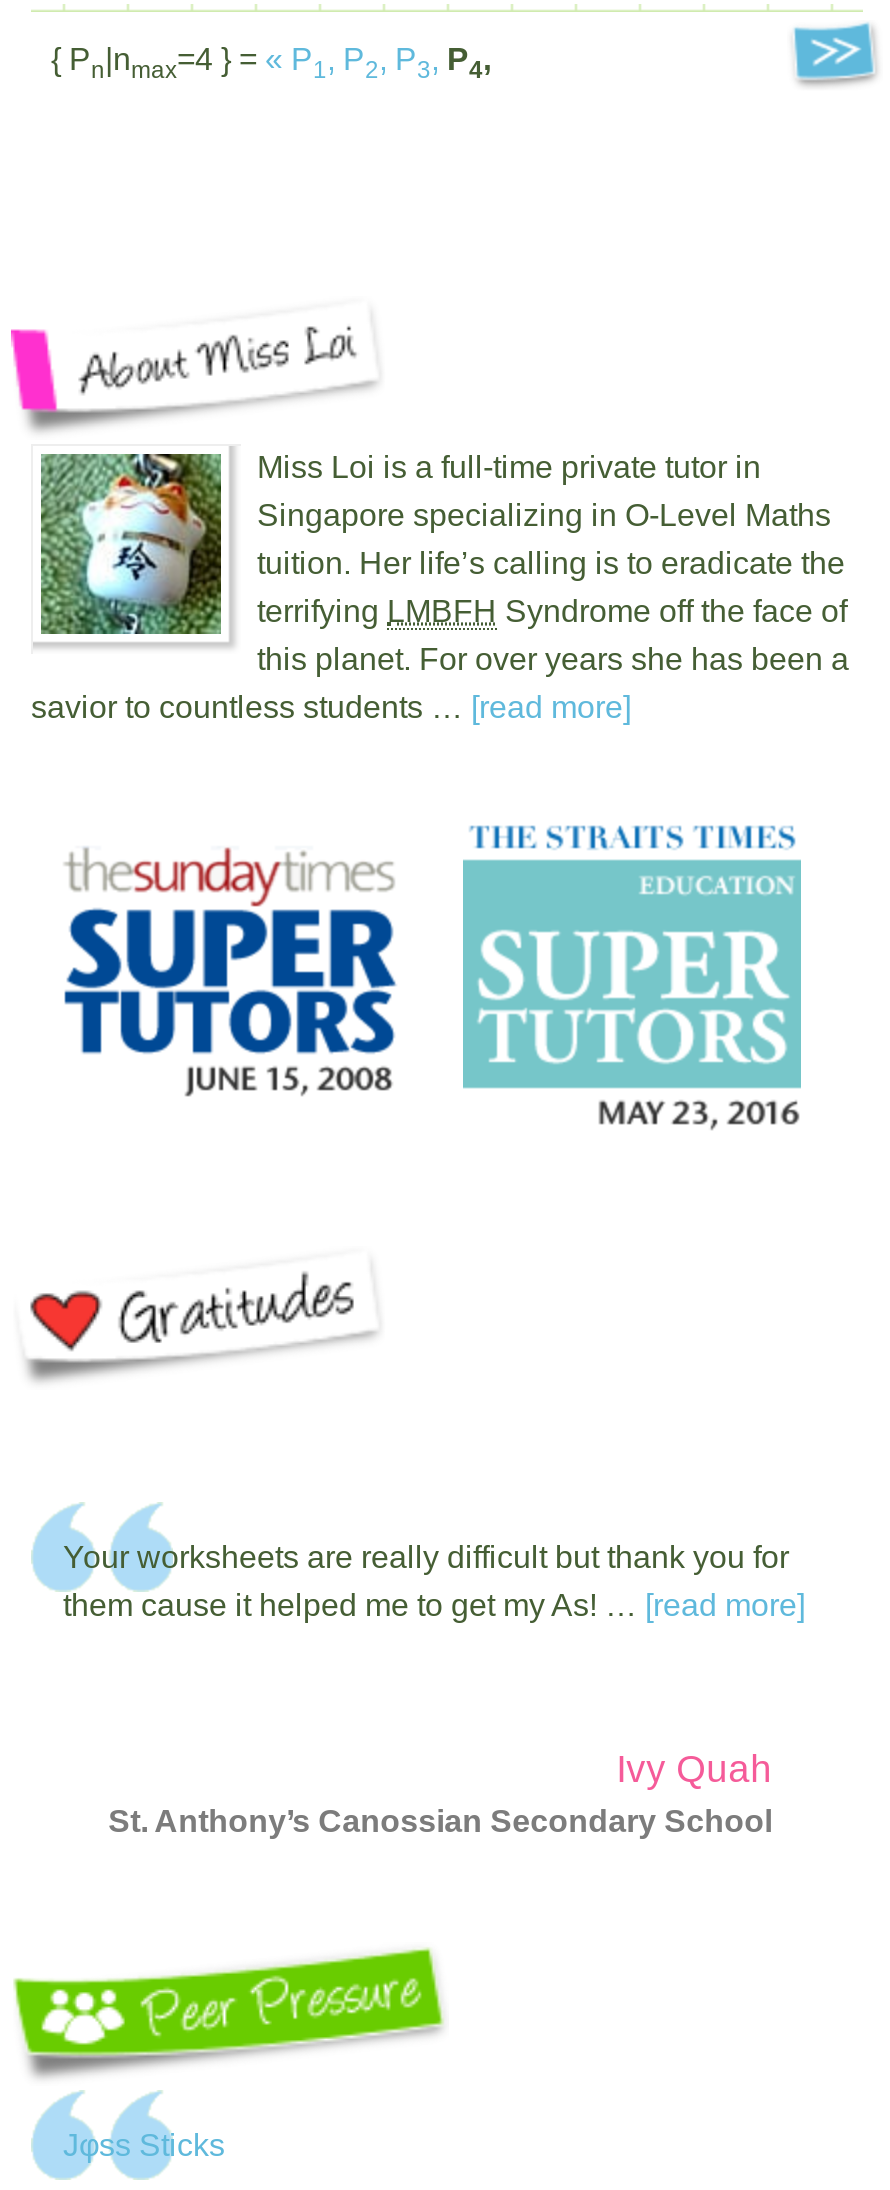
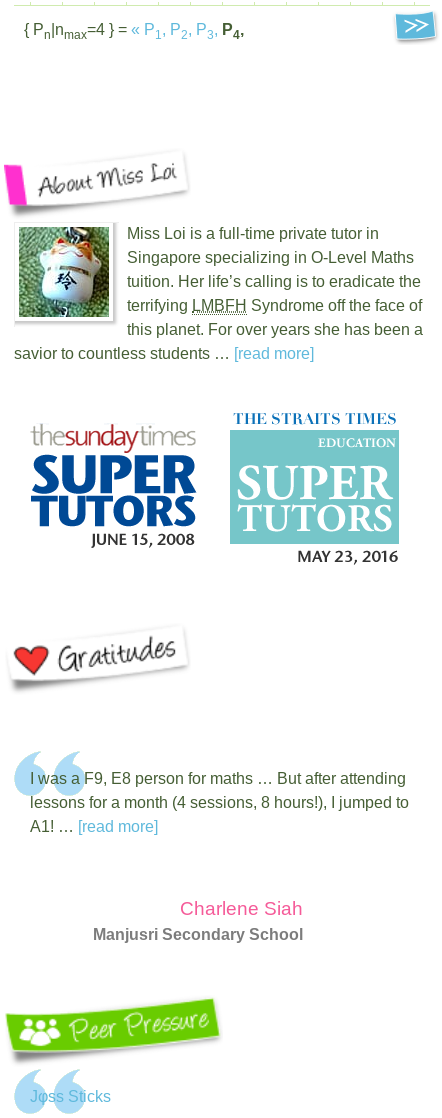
- Your worksheets are really difficult but thank you for
- them cause it helped me to get my As! … [read more]
+ I was a F9, E8 person for maths … But after attending
+ lessons for a month (4 sessions, 8 hours!), I jumped to
+ A1! … [read more]

- Ivy Quah
- St. Anthony’s Canossian Secondary School
+ Charlene Siah
+ Manjusri Secondary School
